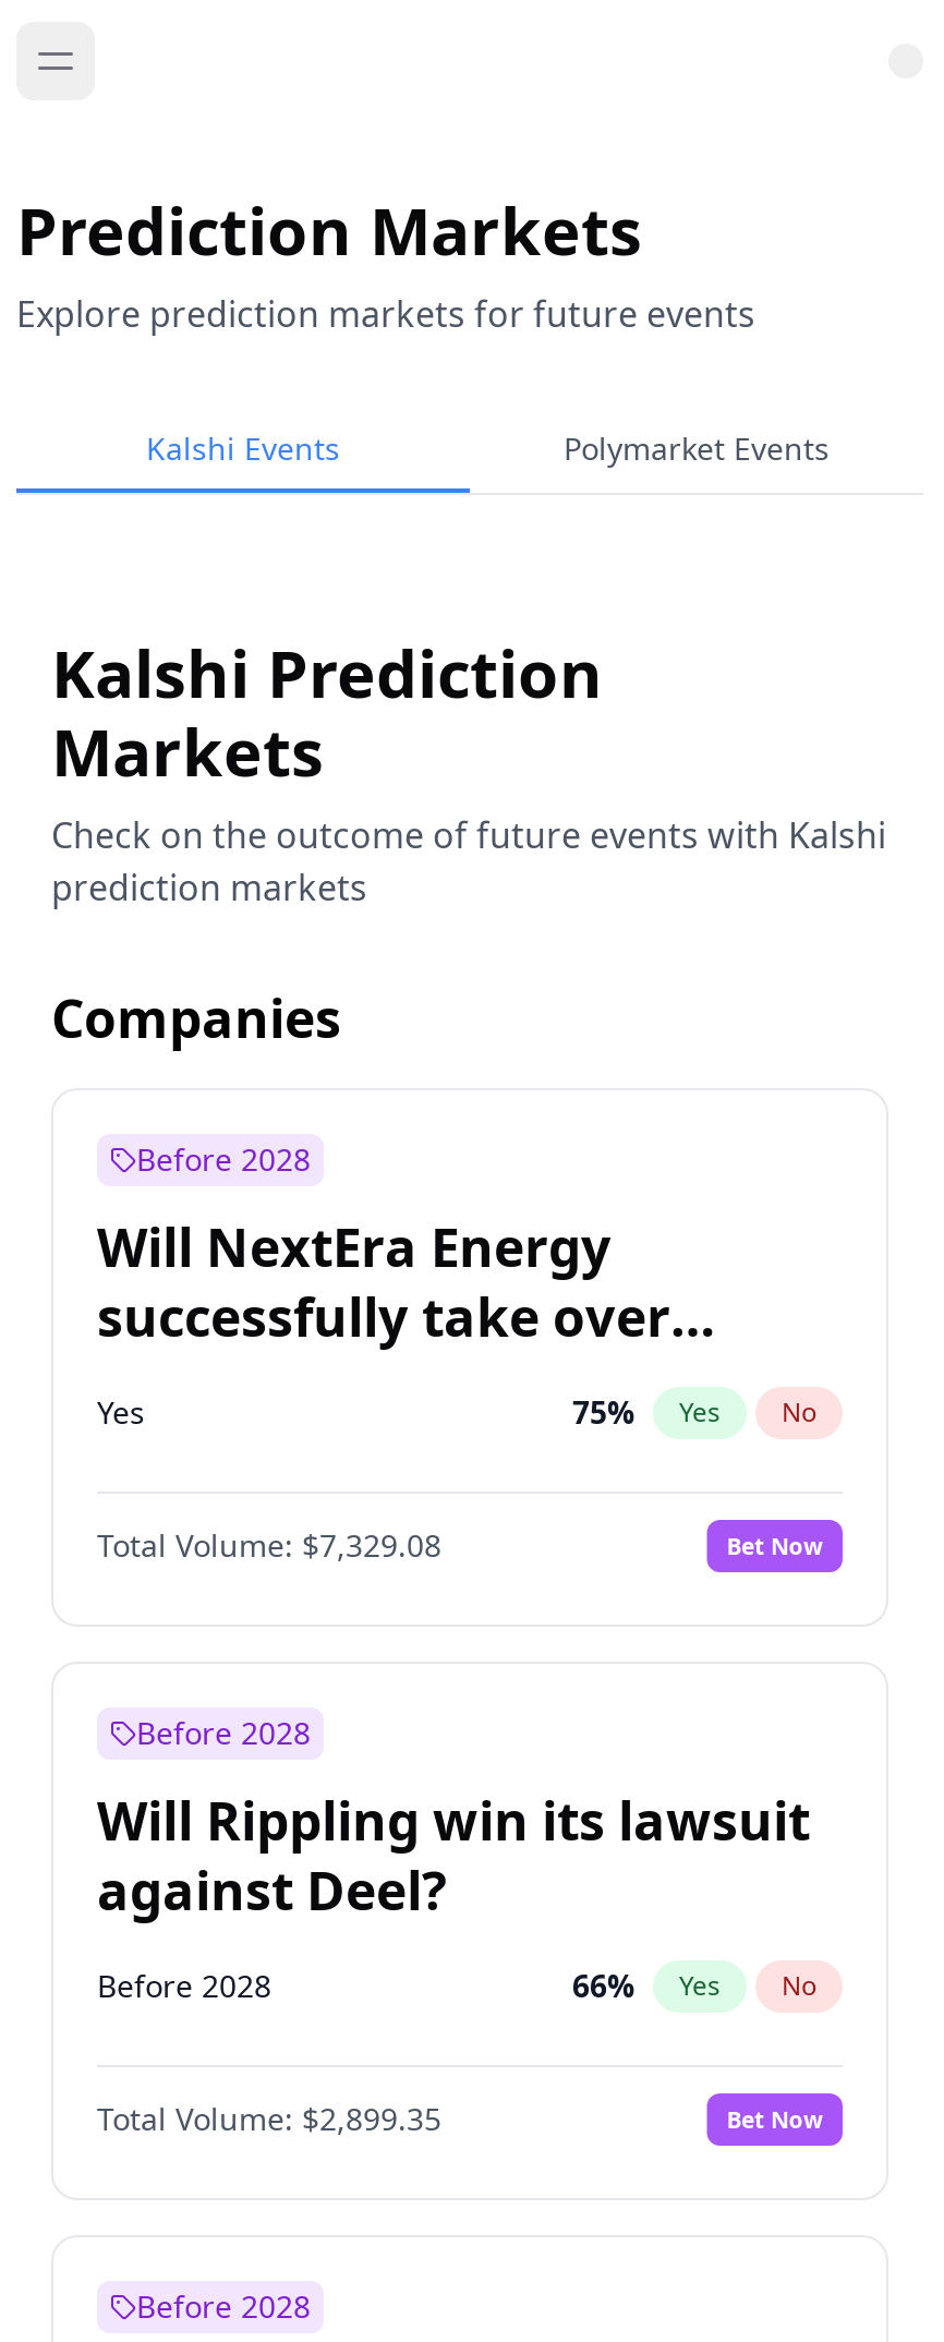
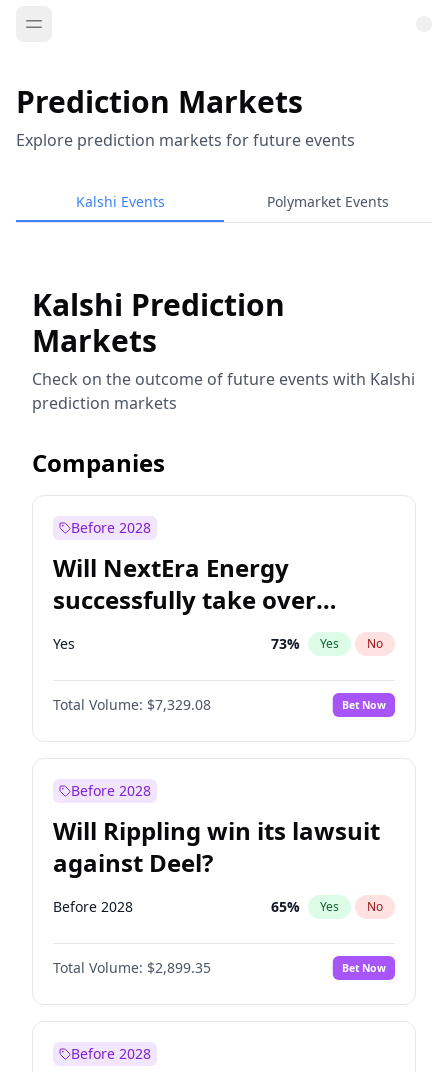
- 75%
+ 73%

- 66% Yes No
+ 65% Yes No
